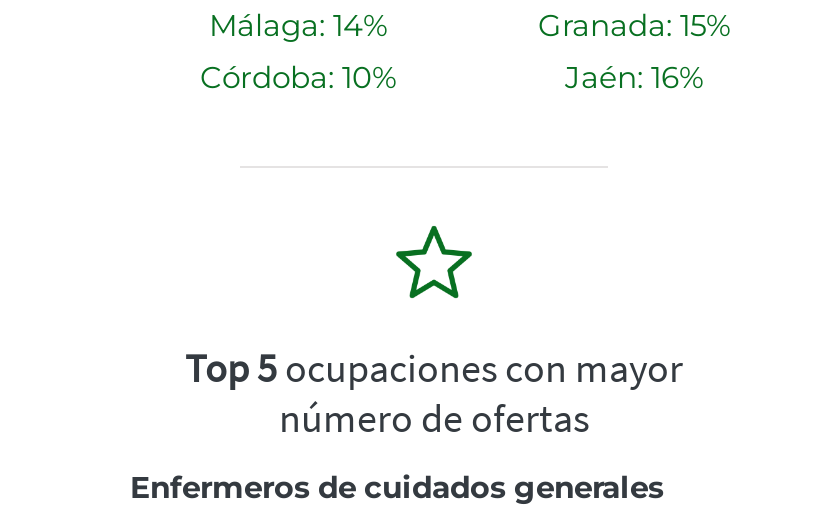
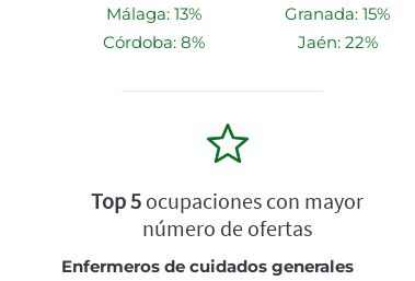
- Málaga: 14%
+ Málaga: 13%

- Córdoba: 10%
+ Córdoba: 8%

- Jaén: 16%
+ Jaén: 22%
